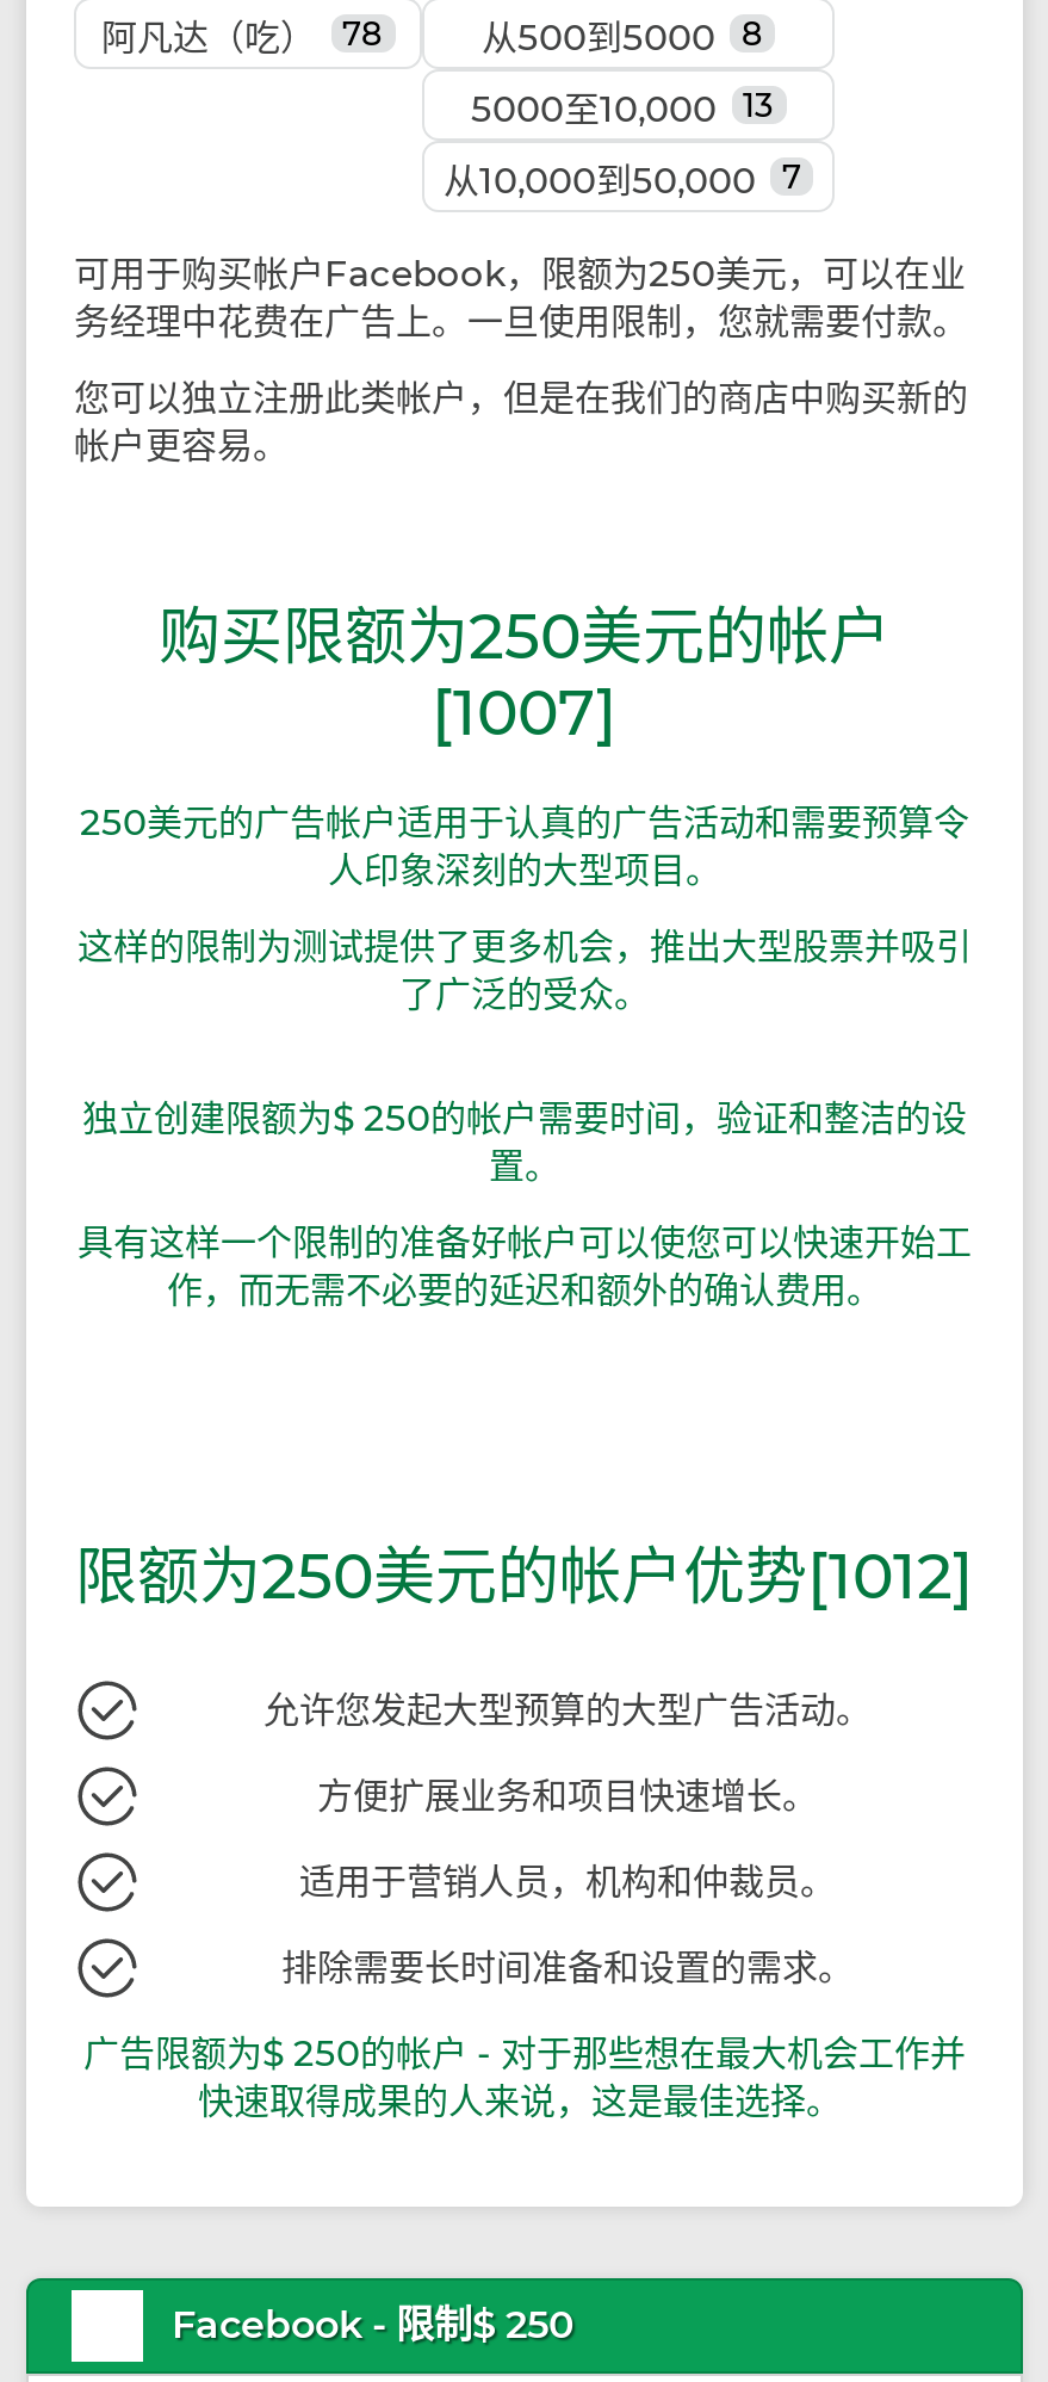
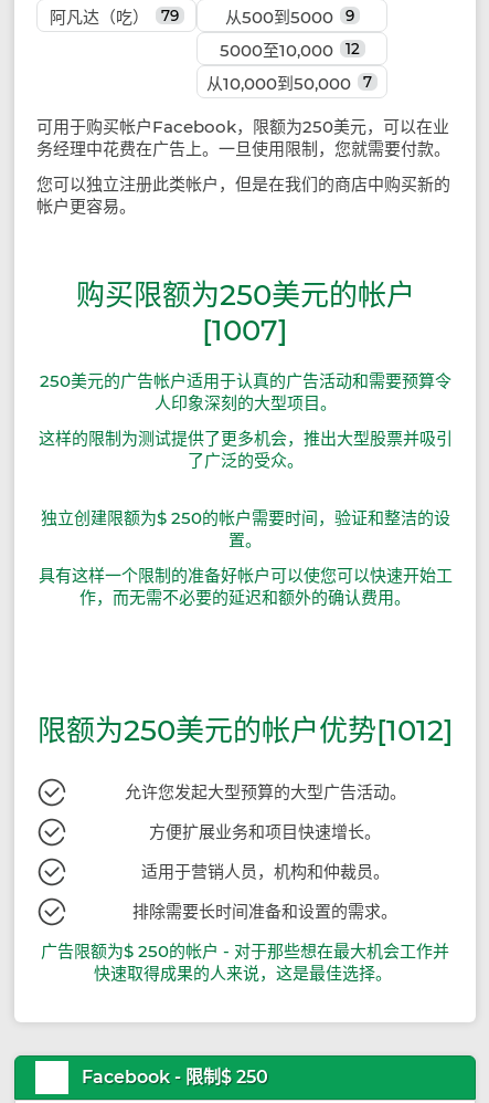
- 阿凡达（吃） 78
+ 阿凡达（吃） 79

- 从500到5000 8
+ 从500到5000 9

- 5000至10,000 13
+ 5000至10,000 12
